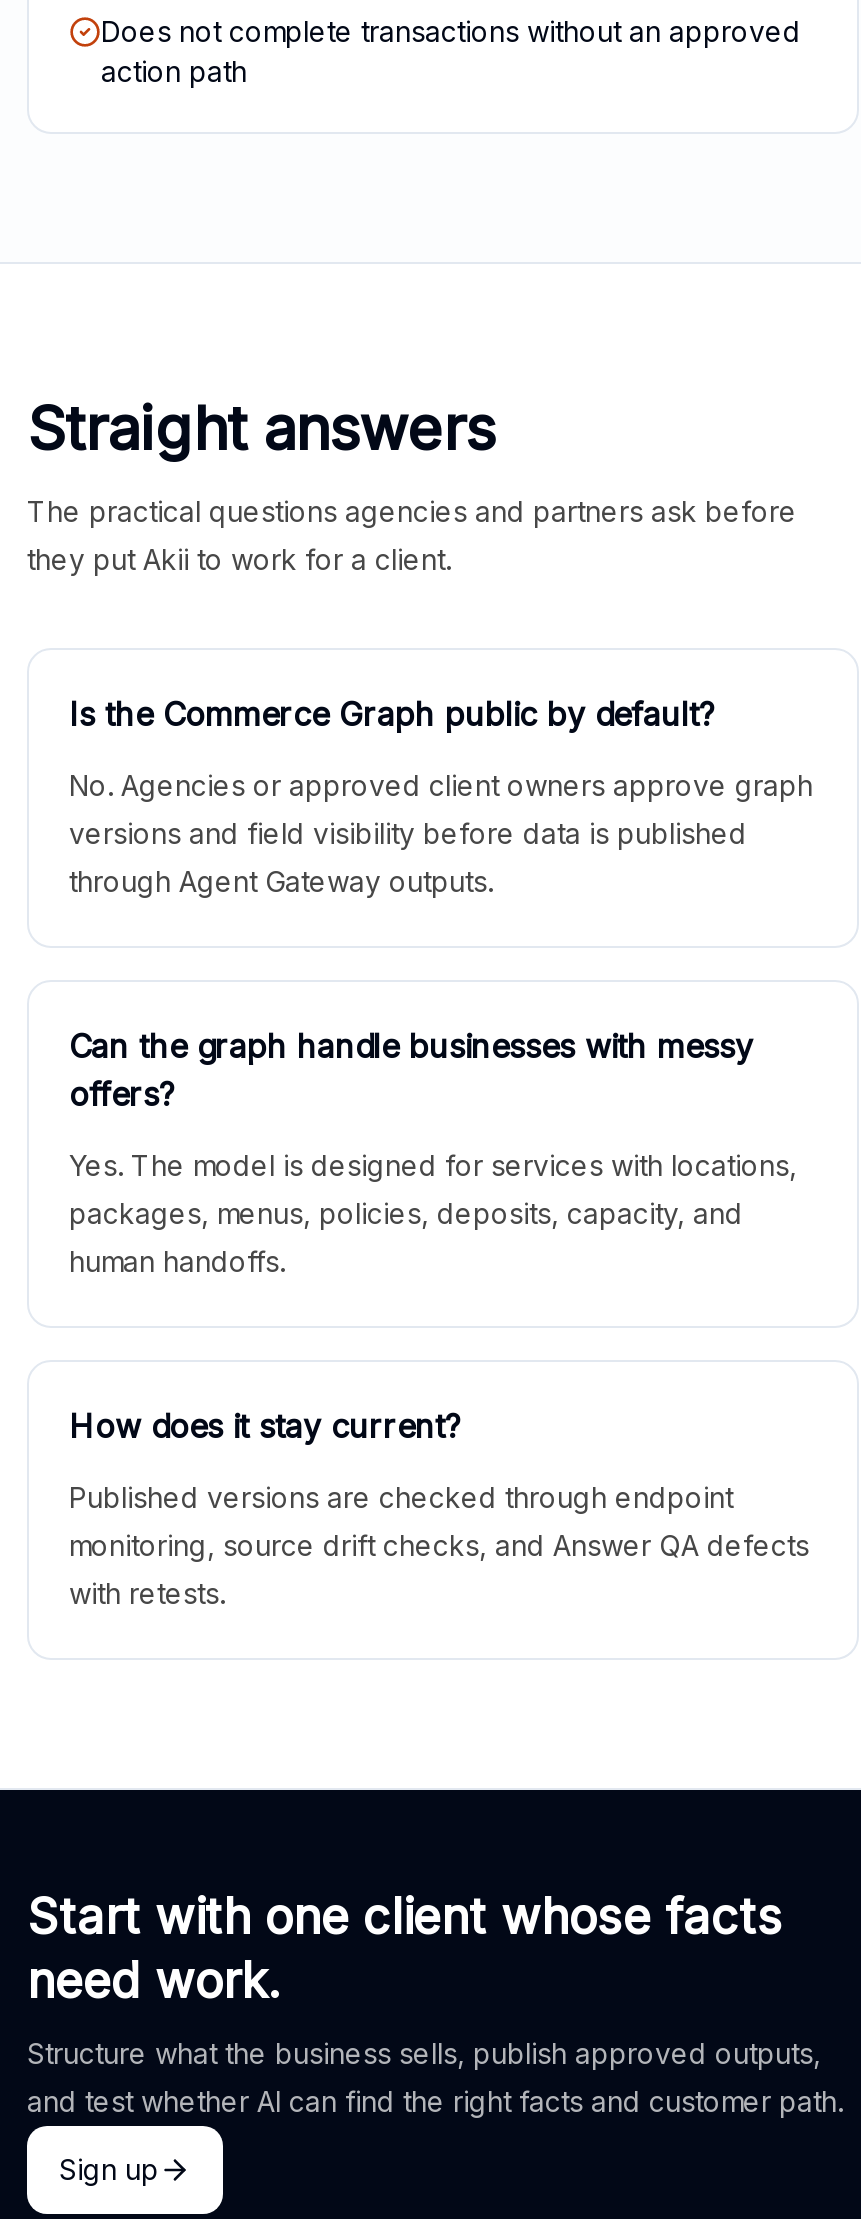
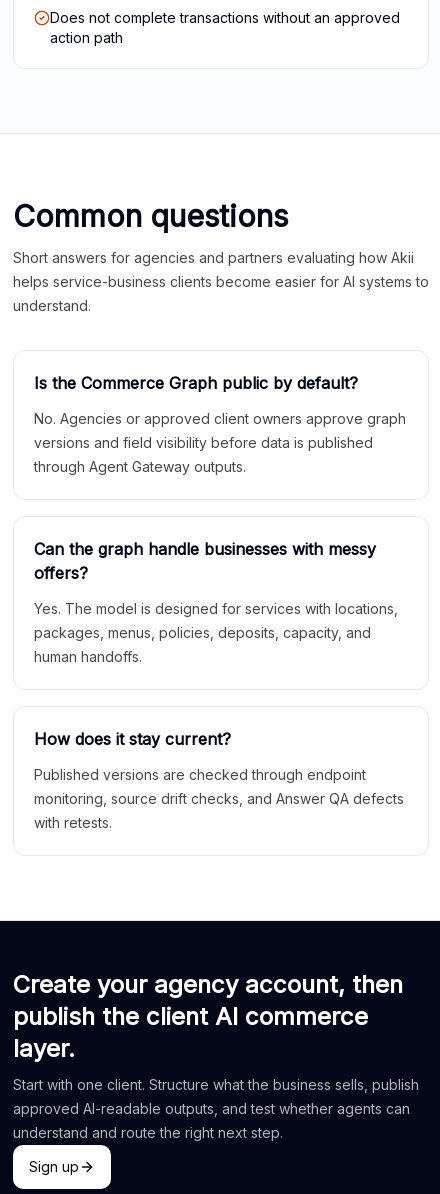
- Straight answers
- The practical questions agencies and partners ask before
- they put Akii to work for a client.
+ Common questions
+ Short answers for agencies and partners evaluating how Akii
+ helps service-business clients become easier for AI systems to
+ understand.

- Start with one client whose facts
- need work.
- Structure what the business sells, publish approved outputs,
- and test whether AI can find the right facts and customer path.
+ Create your agency account, then
+ publish the client AI commerce
+ layer.
+ Start with one client. Structure what the business sells, publish
+ approved AI-readable outputs, and test whether agents can
+ understand and route the right next step.
